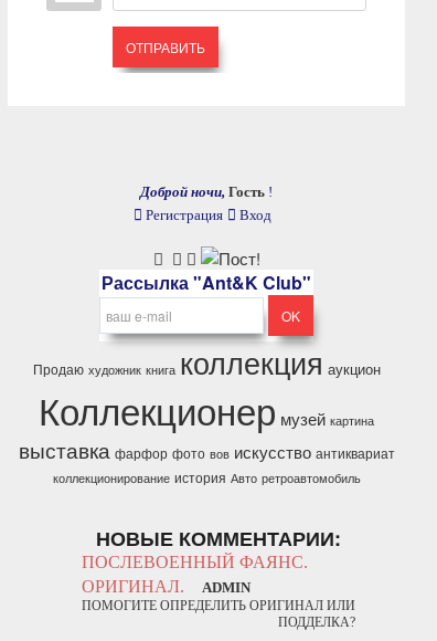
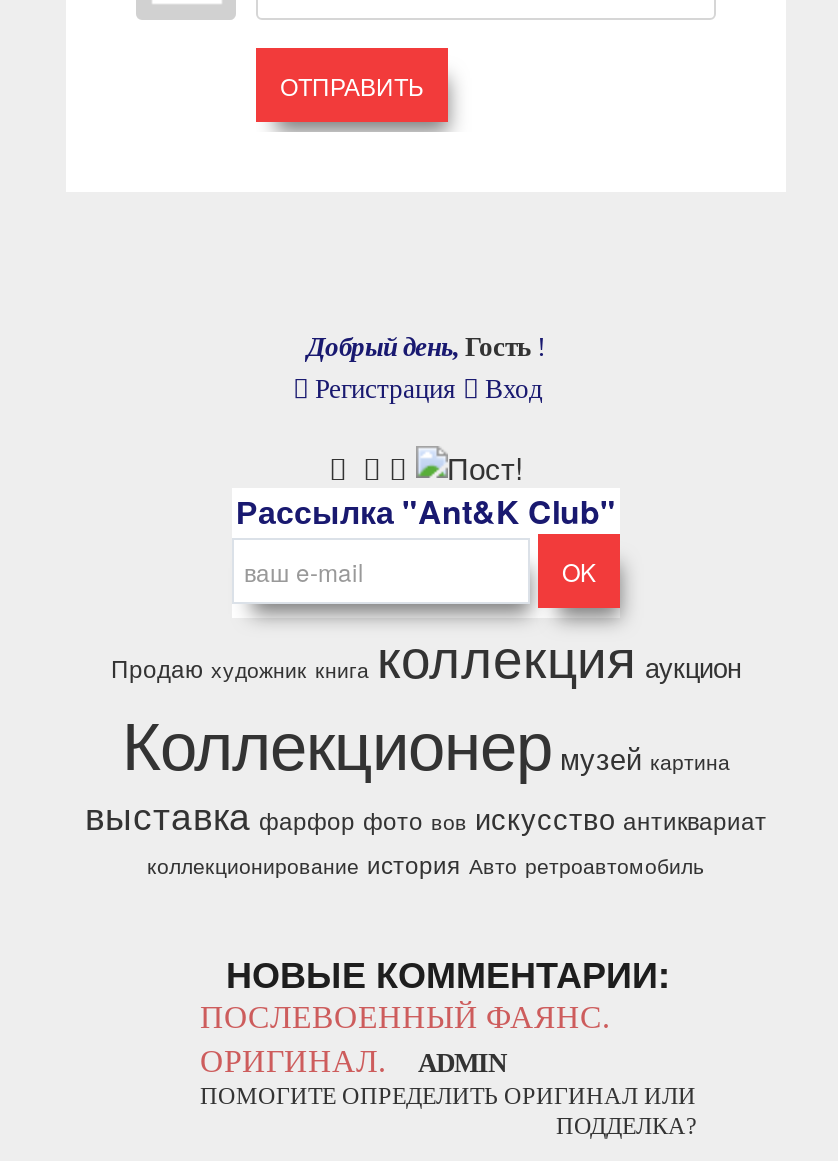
- Доброй ночи, Гость !
+ Добрый день, Гость !
